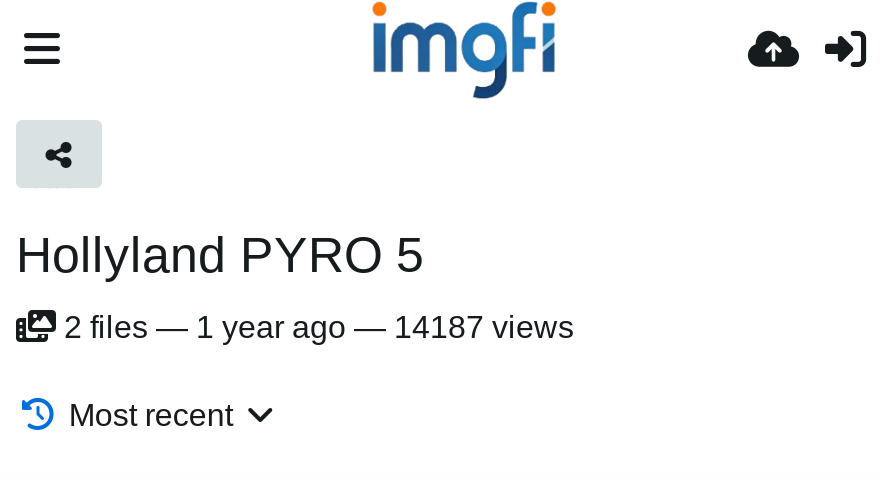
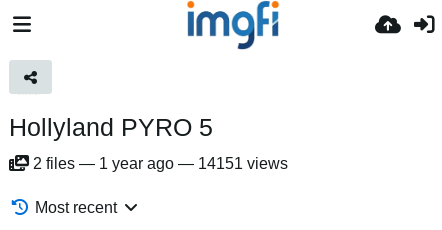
- 2 files — 1 year ago — 14187 views
+ 2 files — 1 year ago — 14151 views
